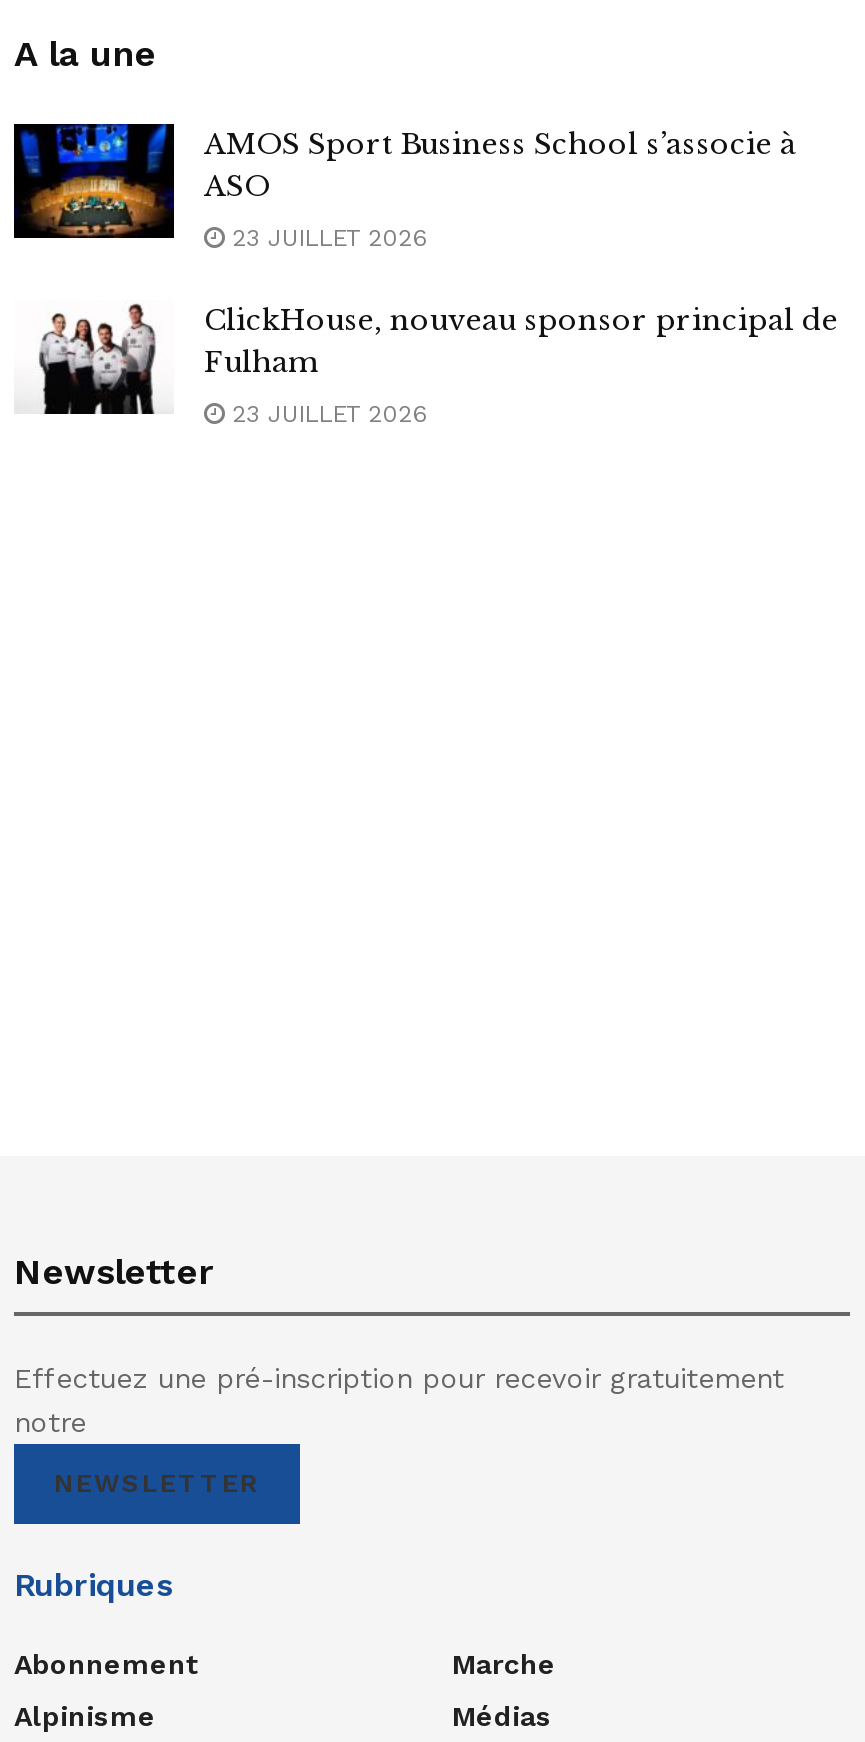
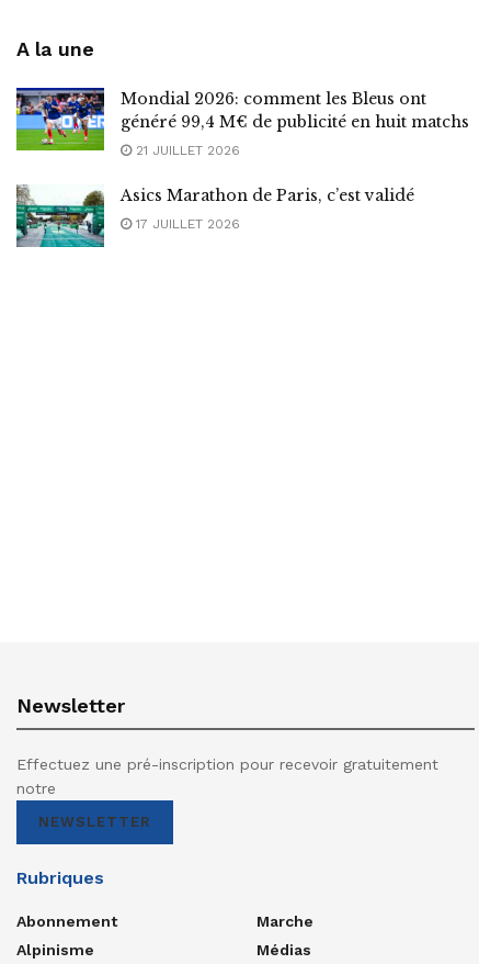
- [image]
- AMOS Sport Business School s’associe à
- ASO
+ [image]
+ Mondial 2026: comment les Bleus ont
+ généré 99,4 M€ de publicité en huit matchs

- 23 JUILLET 2026
+ 21 JUILLET 2026

- [image]
- ClickHouse, nouveau sponsor principal de
- Fulham
+ [image]
+ Asics Marathon de Paris, c’est validé

- 23 JUILLET 2026
+ 17 JUILLET 2026
